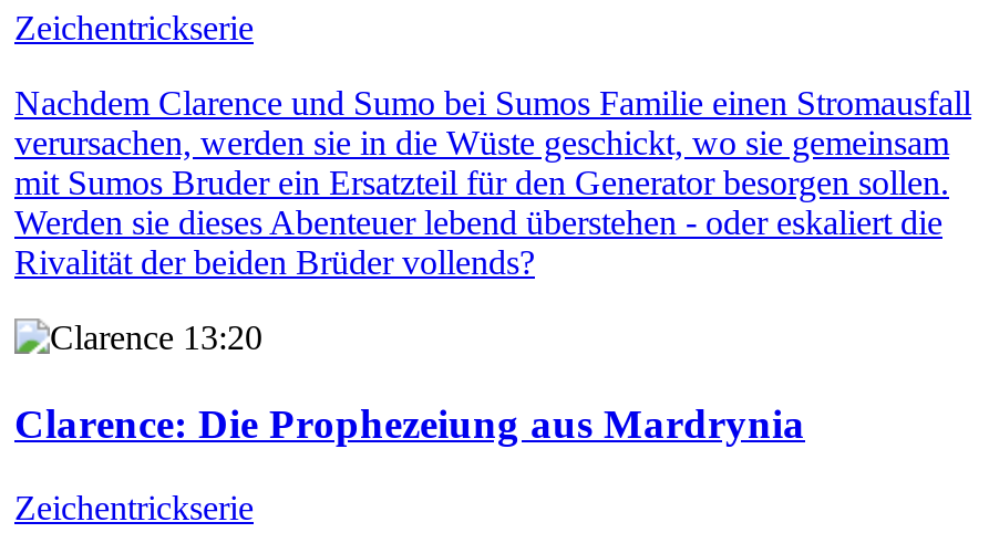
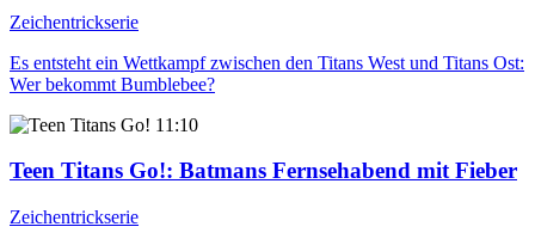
- Nachdem Clarence und Sumo bei Sumos Familie einen Stromausfall
- verursachen, werden sie in die Wüste geschickt, wo sie gemeinsam
- mit Sumos Bruder ein Ersatzteil für den Generator besorgen sollen.
- Werden sie dieses Abenteuer lebend überstehen - oder eskaliert die
- Rivalität der beiden Brüder vollends?
+ Es entsteht ein Wettkampf zwischen den Titans West und Titans Ost:
+ Wer bekommt Bumblebee?

- 13:20
+ 11:10

- Clarence: Die Prophezeiung aus Mardrynia
+ Teen Titans Go!: Batmans Fernsehabend mit Fieber
